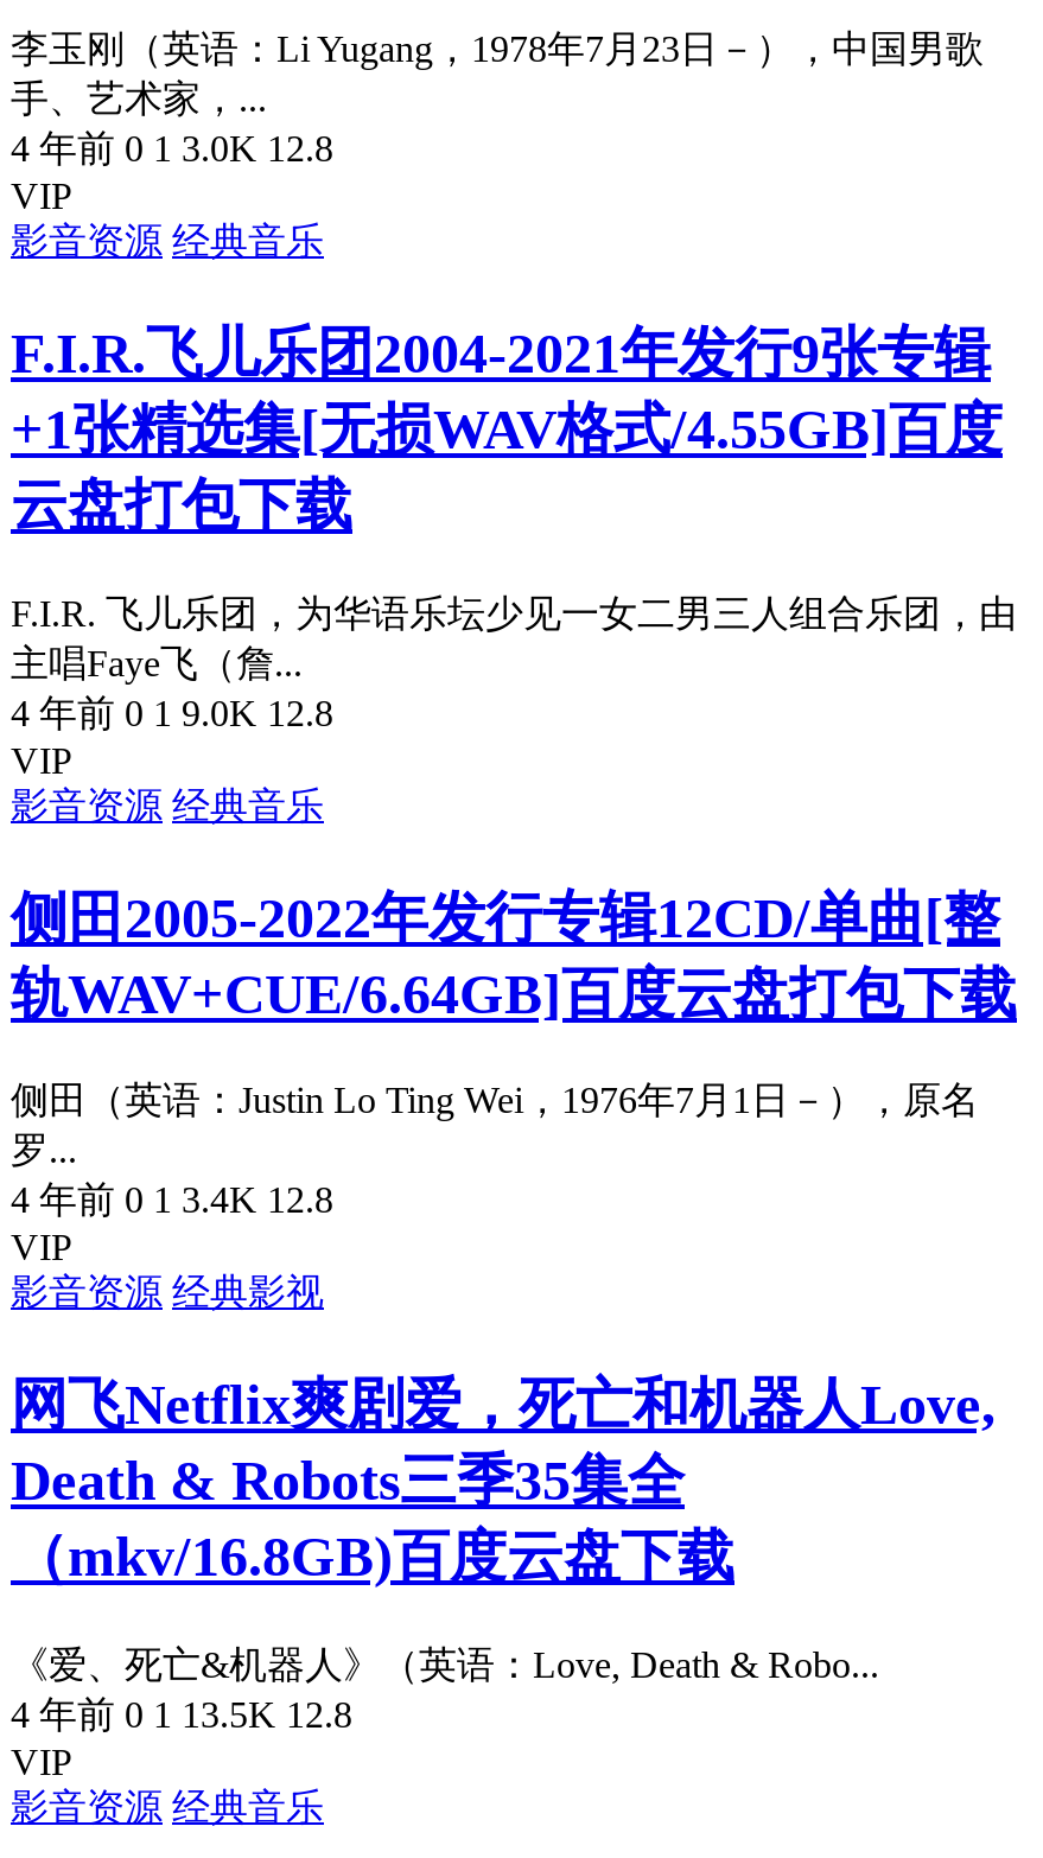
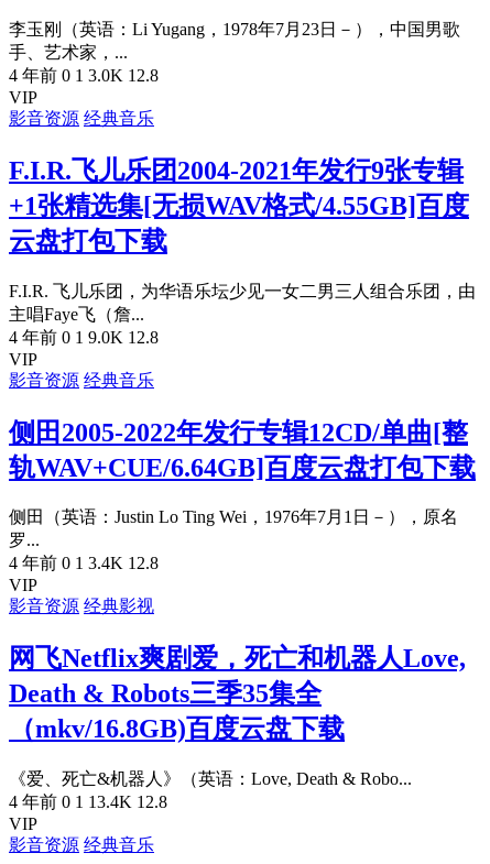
- 4 年前 0 1 13.5K 12.8
+ 4 年前 0 1 13.4K 12.8
